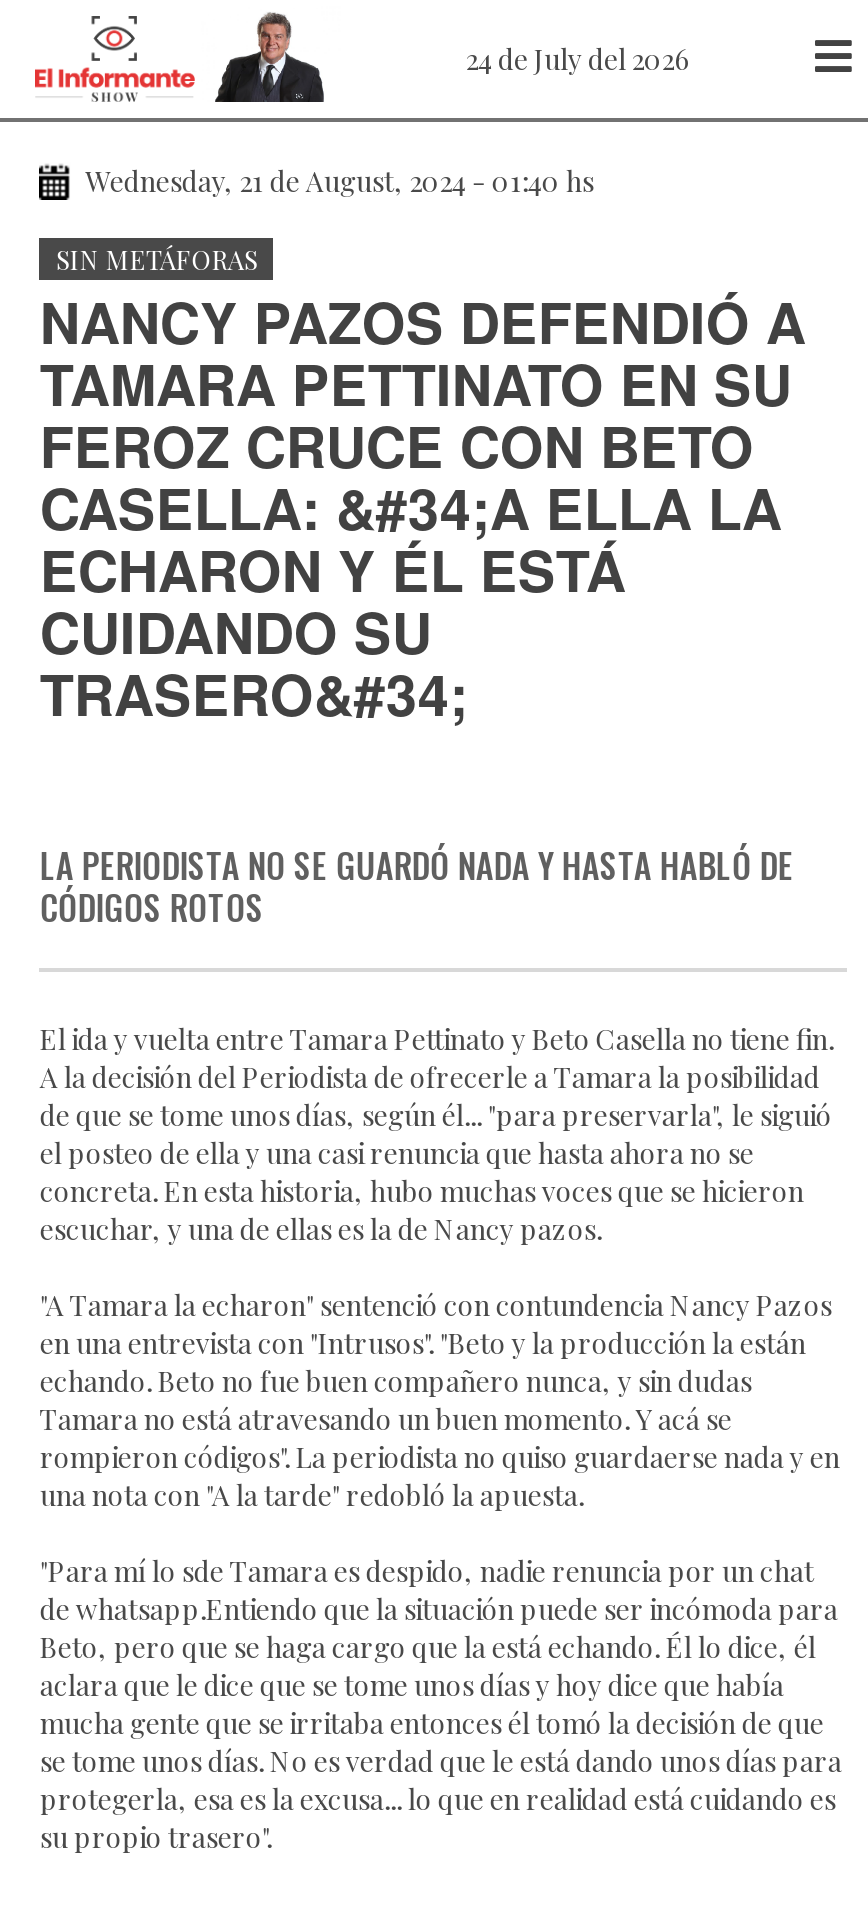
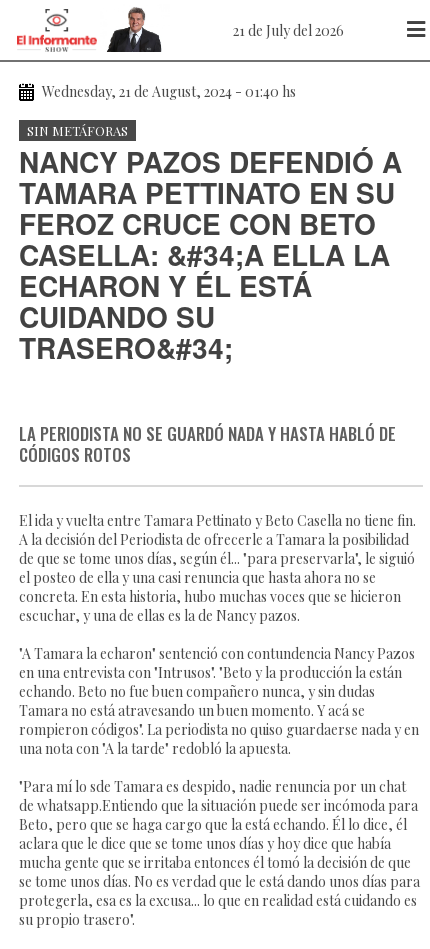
- 24 de July del 2026
+ 21 de July del 2026
